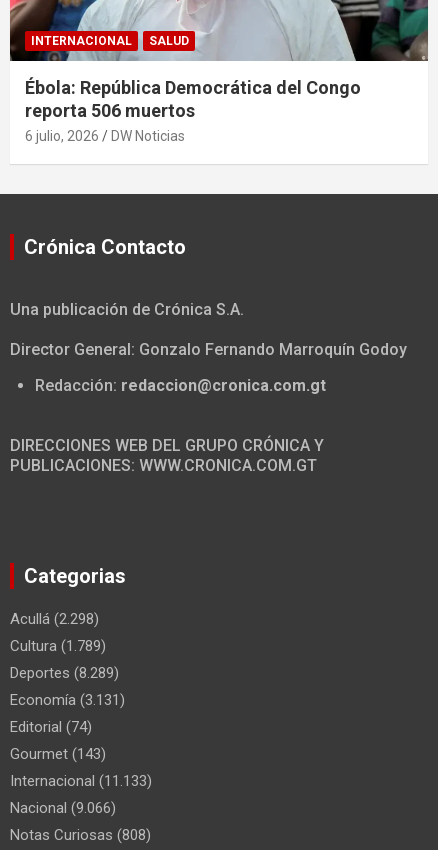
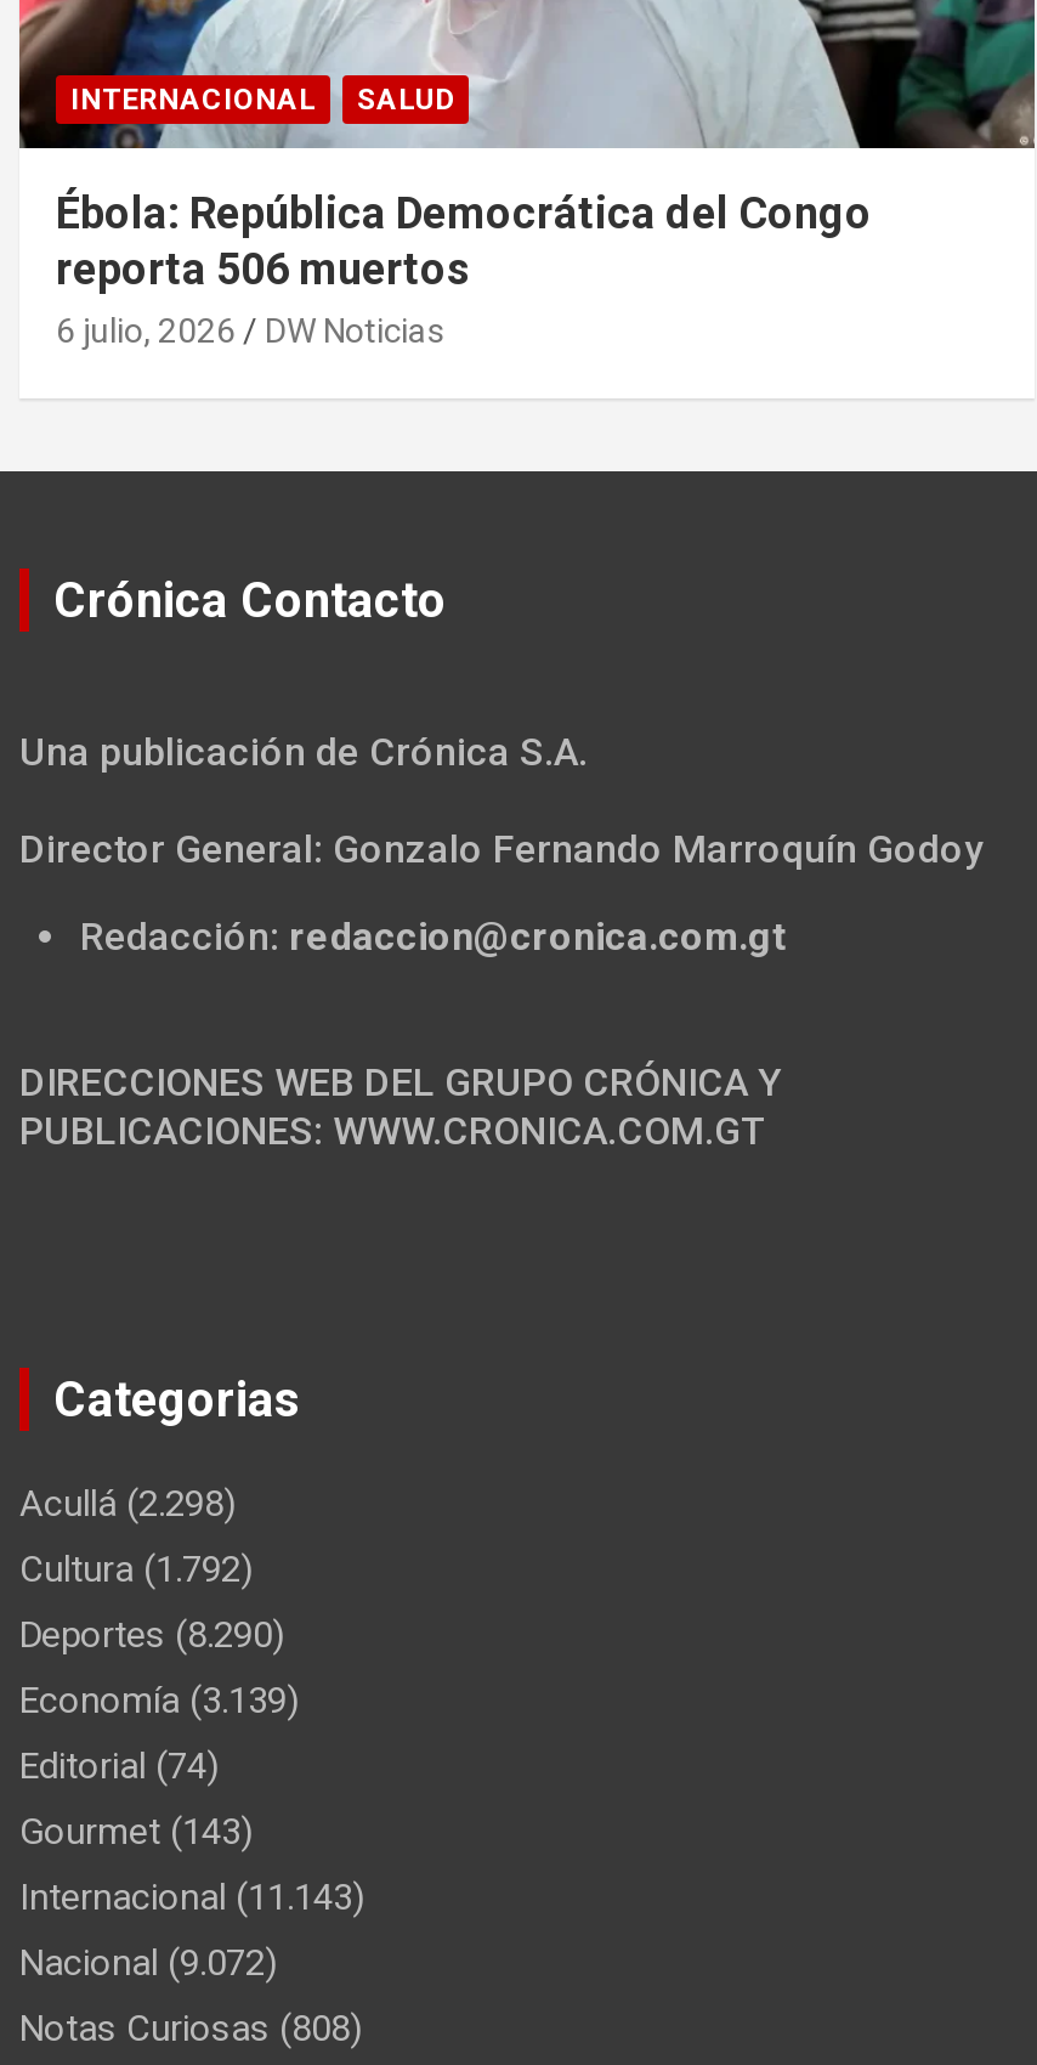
- Cultura (1.789)
+ Cultura (1.792)

- Deportes (8.289)
+ Deportes (8.290)

- Economía (3.131)
+ Economía (3.139)

- Internacional (11.133)
+ Internacional (11.143)

- Nacional (9.066)
+ Nacional (9.072)
